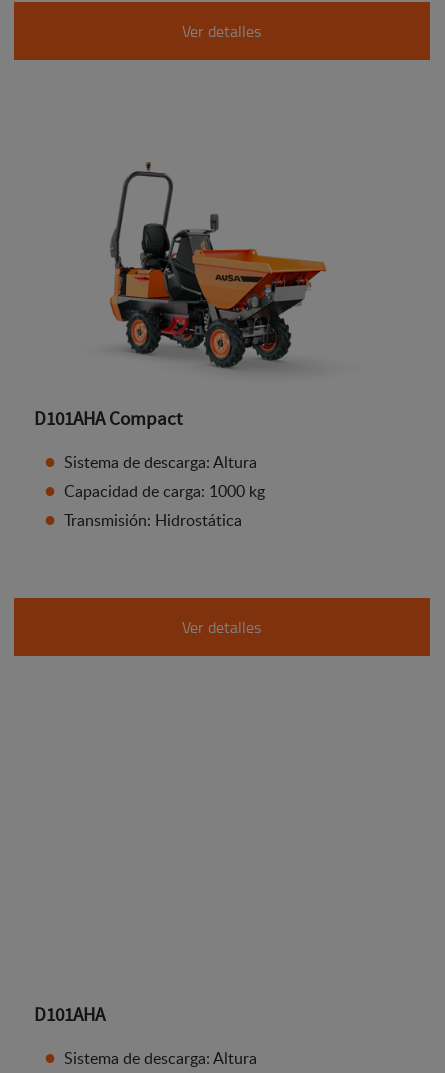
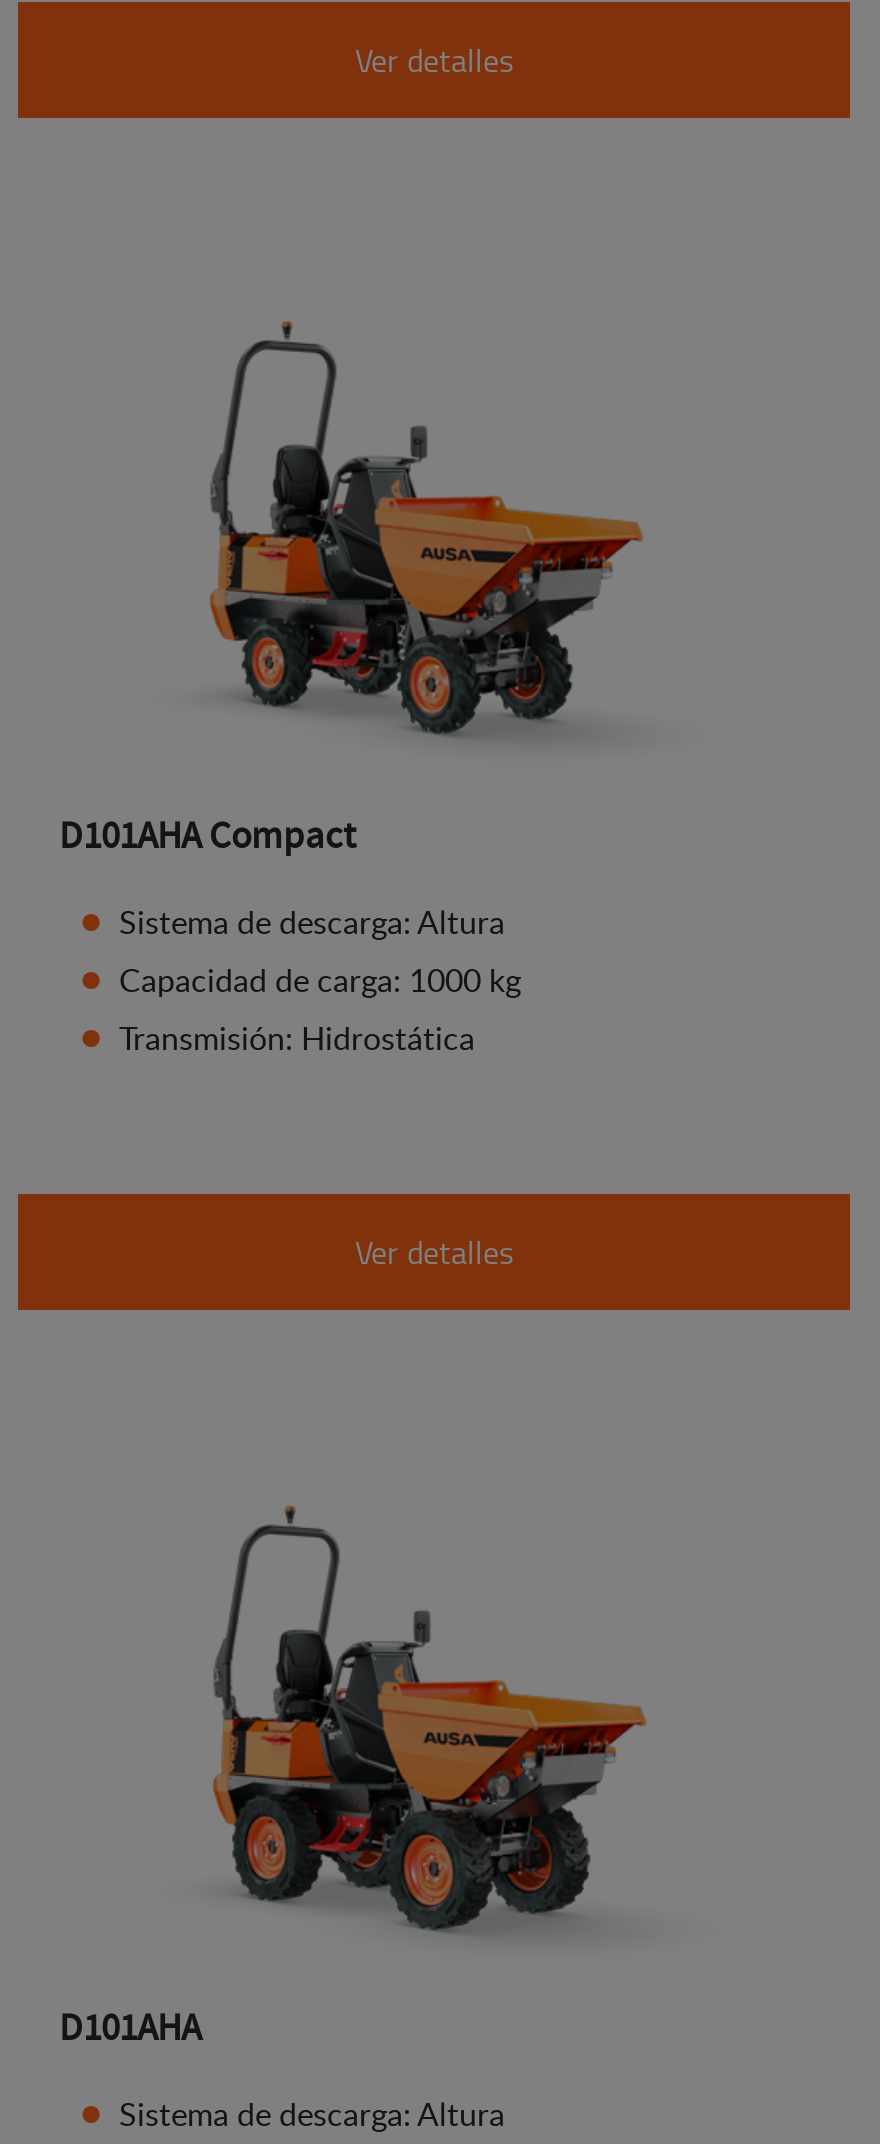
+ [image]
